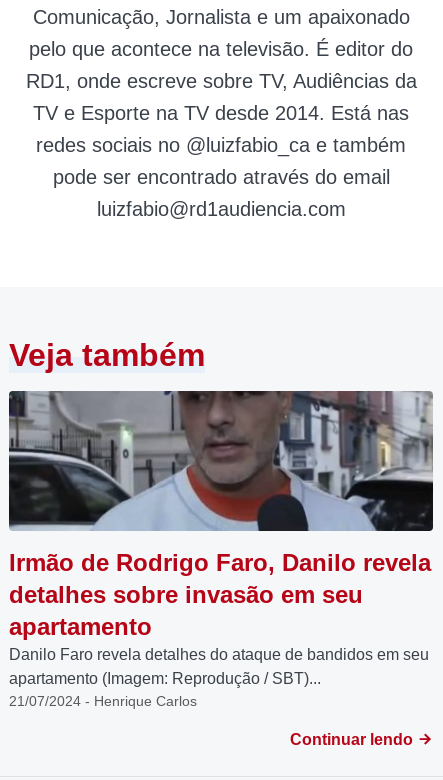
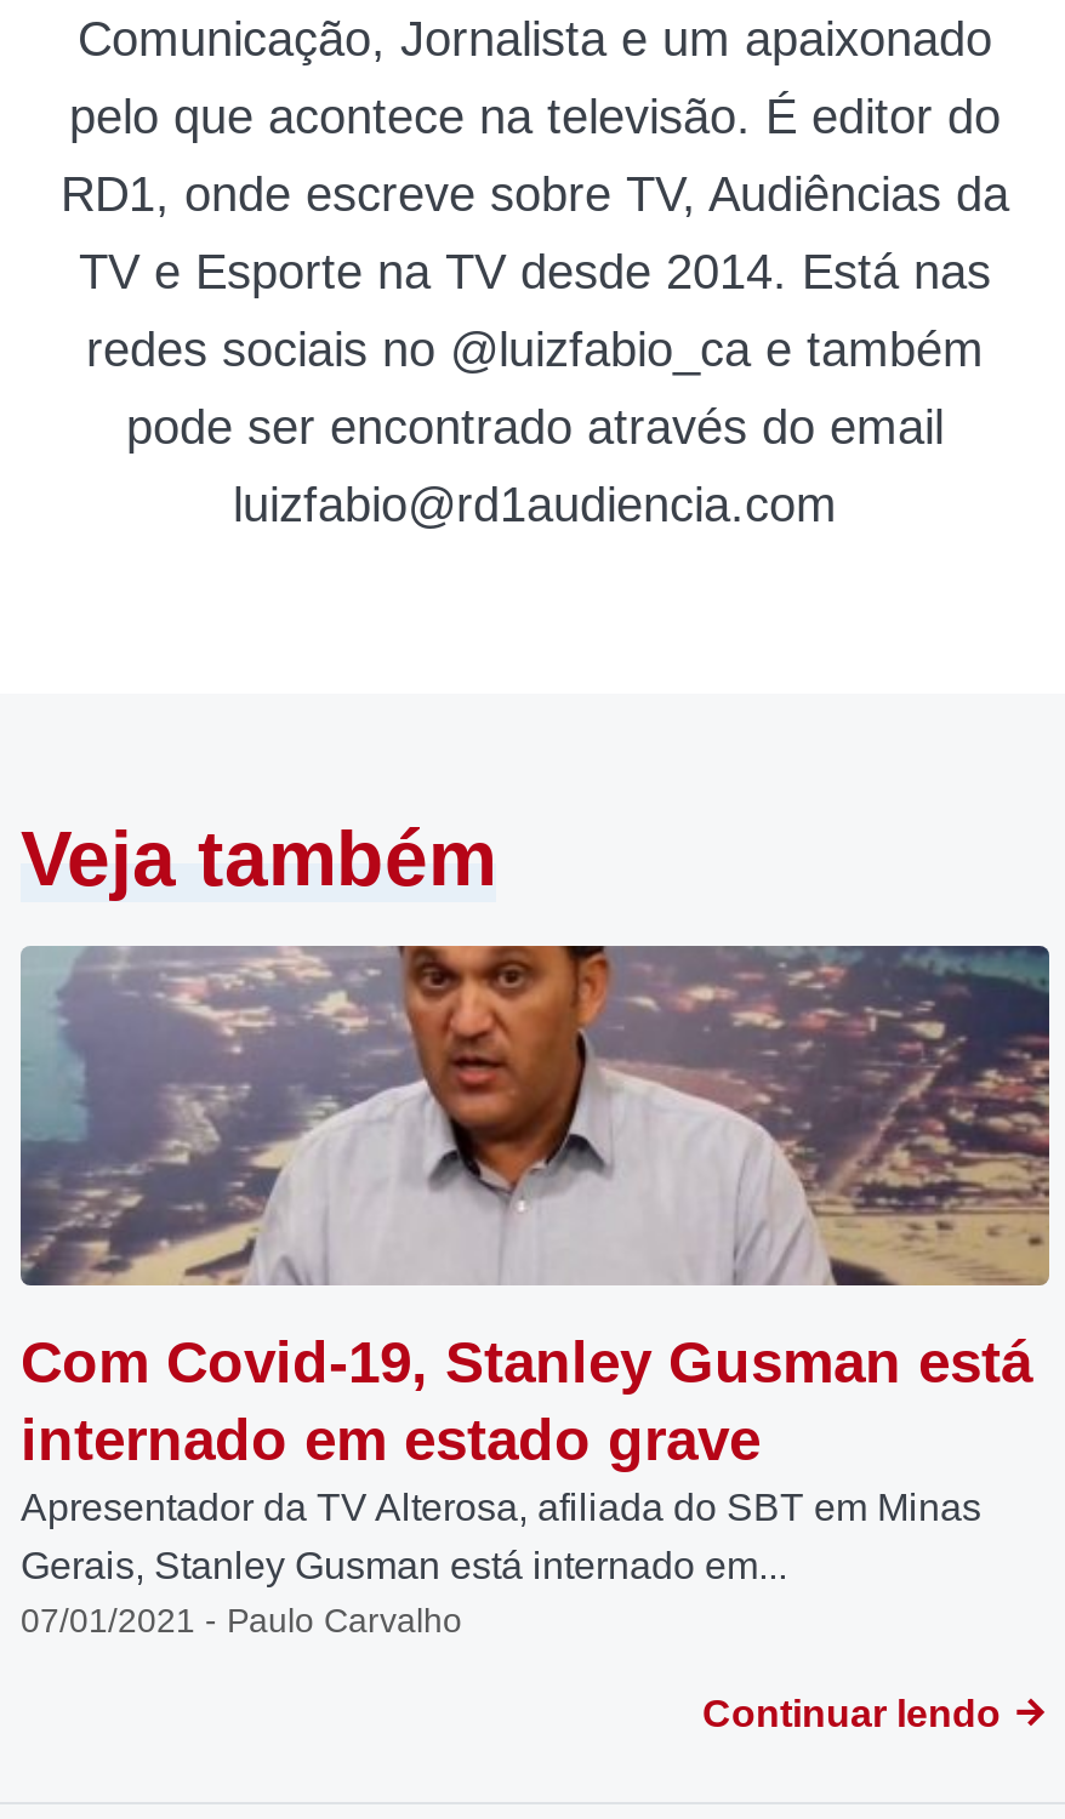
- [image]
- Irmão de Rodrigo Faro, Danilo revela
- detalhes sobre invasão em seu
- apartamento
- Danilo Faro revela detalhes do ataque de bandidos em seu
- apartamento (Imagem: Reprodução / SBT)...
- 21/07/2024 - Henrique Carlos
+ [image]
+ Com Covid-19, Stanley Gusman está
+ internado em estado grave
+ Apresentador da TV Alterosa, afiliada do SBT em Minas
+ Gerais, Stanley Gusman está internado em...
+ 07/01/2021 - Paulo Carvalho
